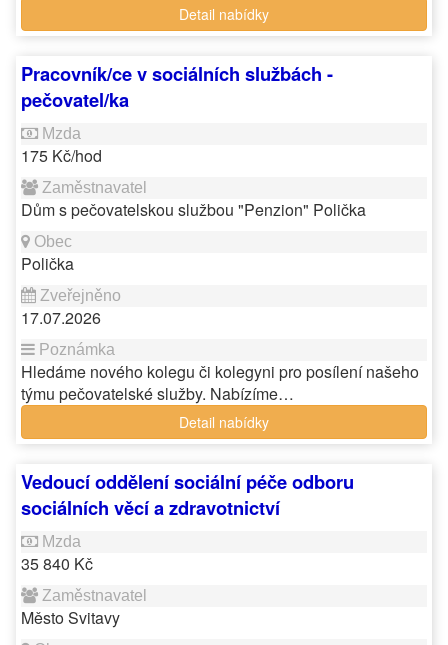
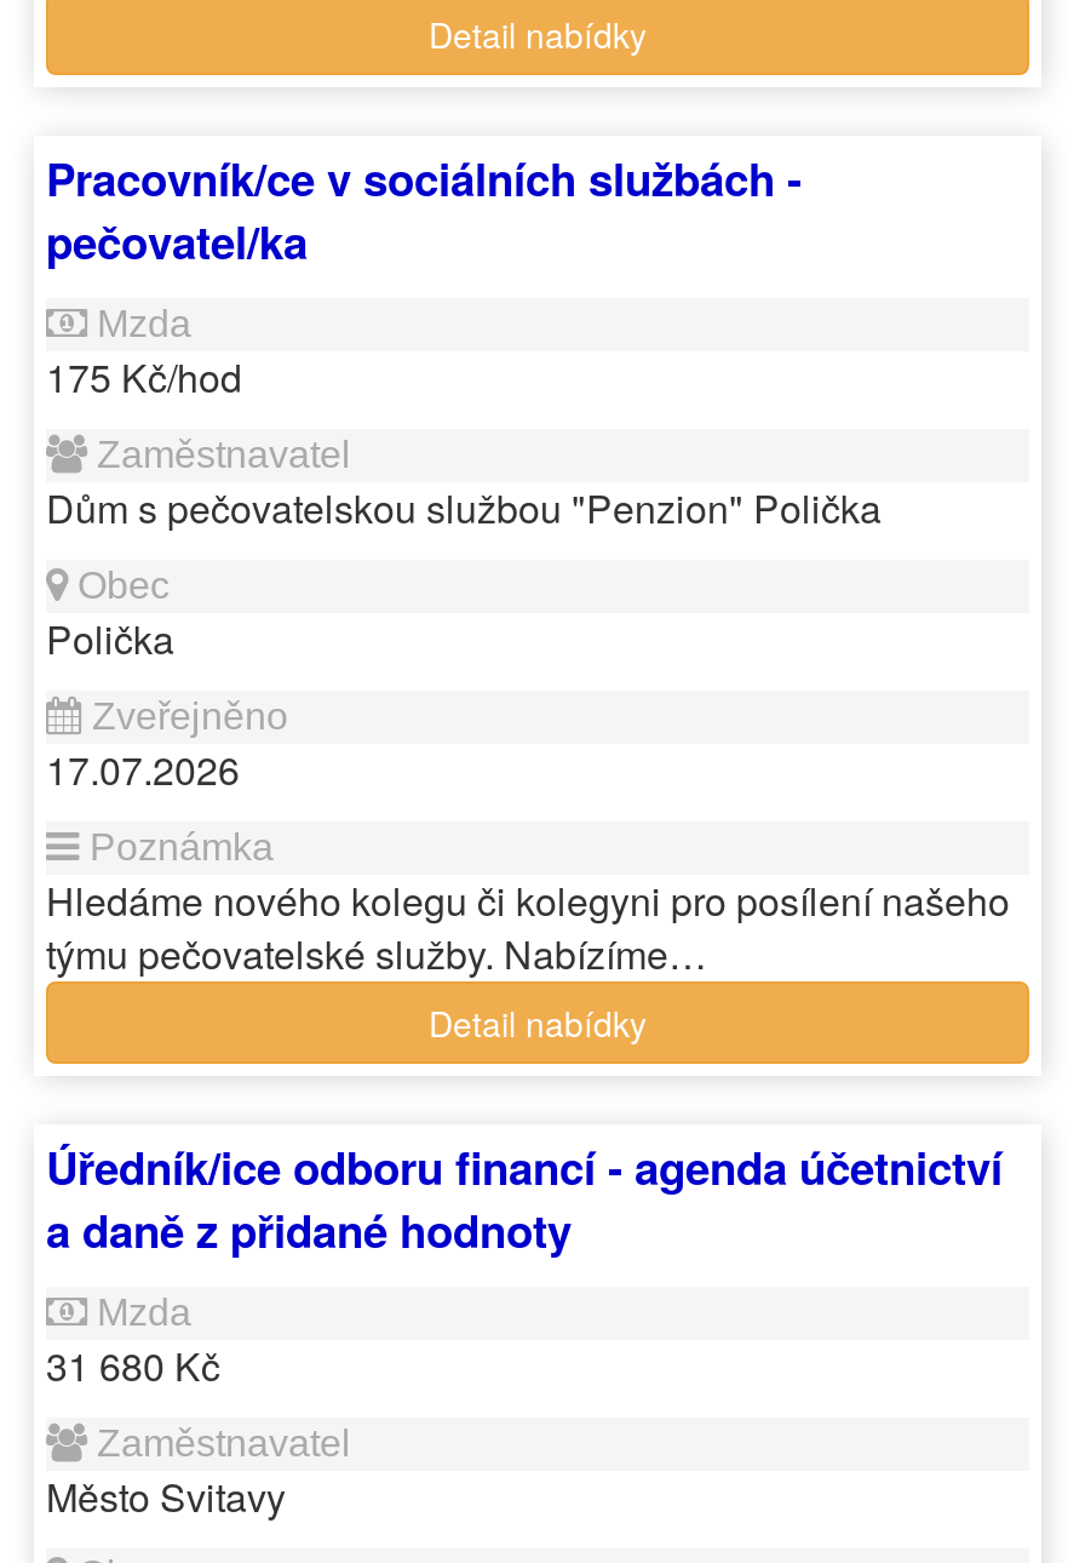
- Vedoucí oddělení sociální péče odboru
- sociálních věcí a zdravotnictví
+ Úředník/ice odboru financí - agenda účetnictví
+ a daně z přidané hodnoty

- 35 840 Kč
+ 31 680 Kč
